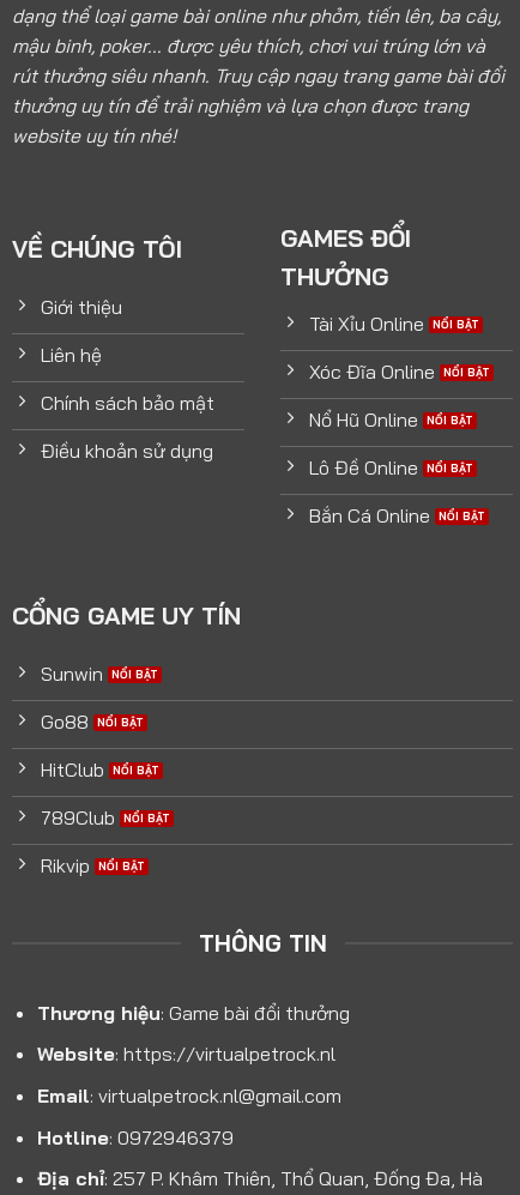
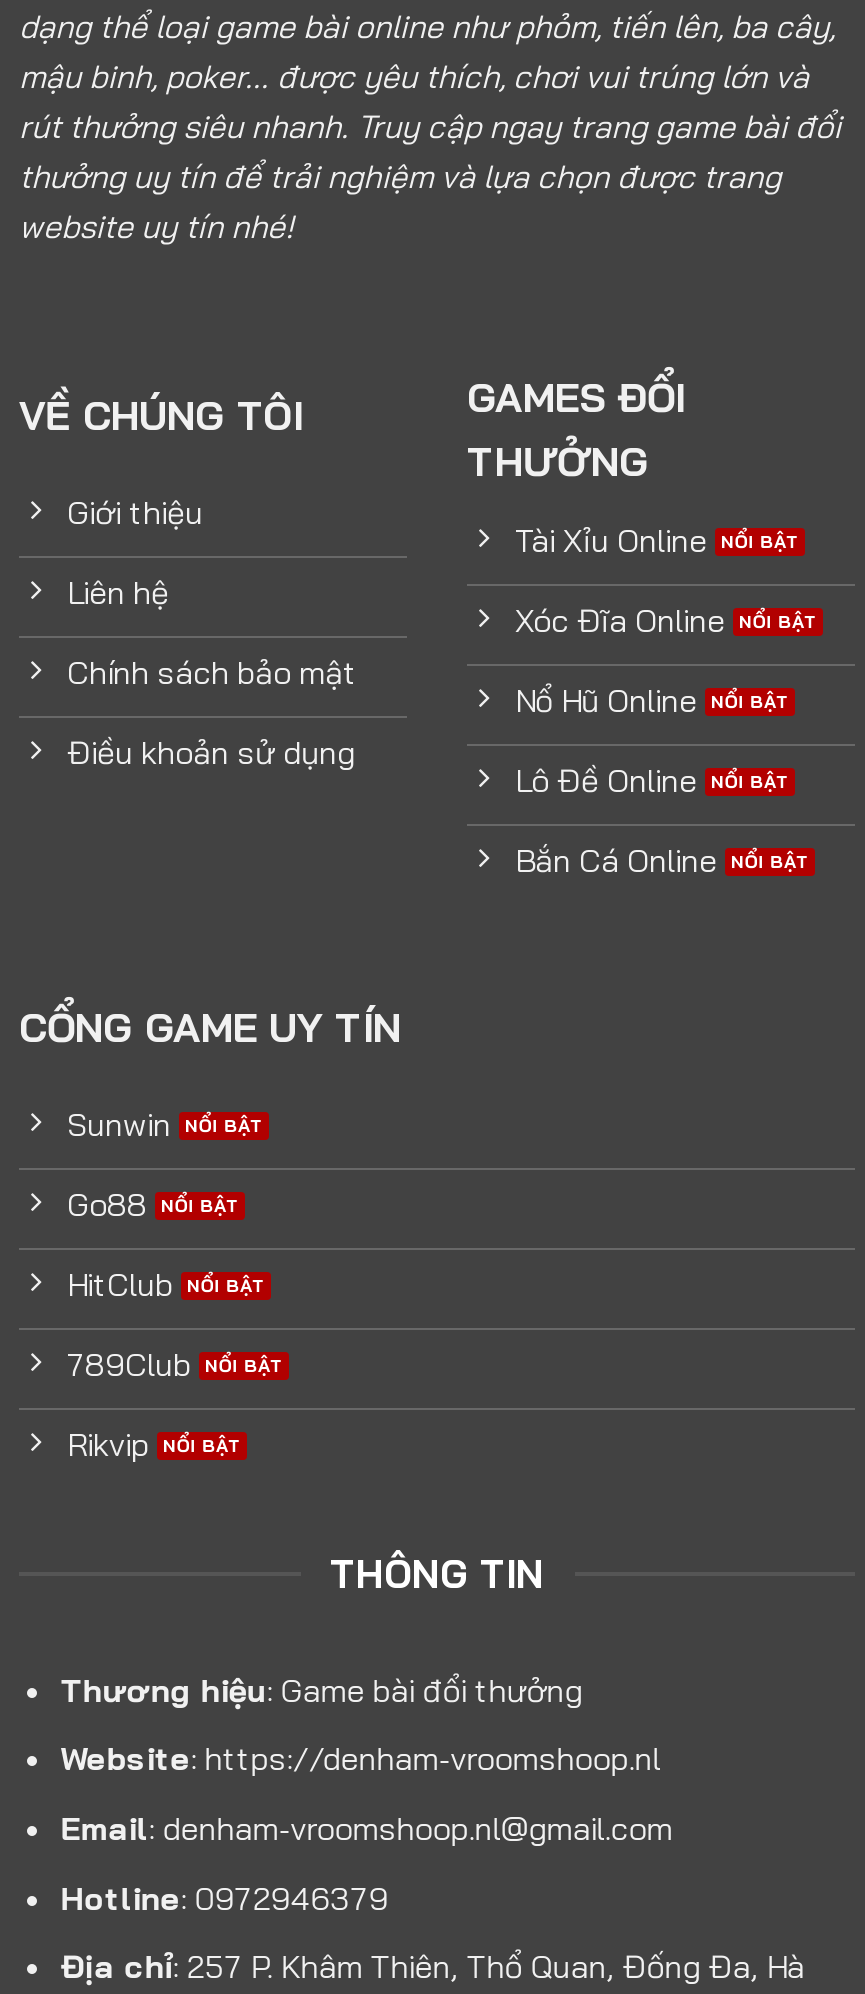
- Website: https://virtualpetrock.nl
+ Website: https://denham-vroomshoop.nl

- Email: virtualpetrock.nl@gmail.com
+ Email: denham-vroomshoop.nl@gmail.com
